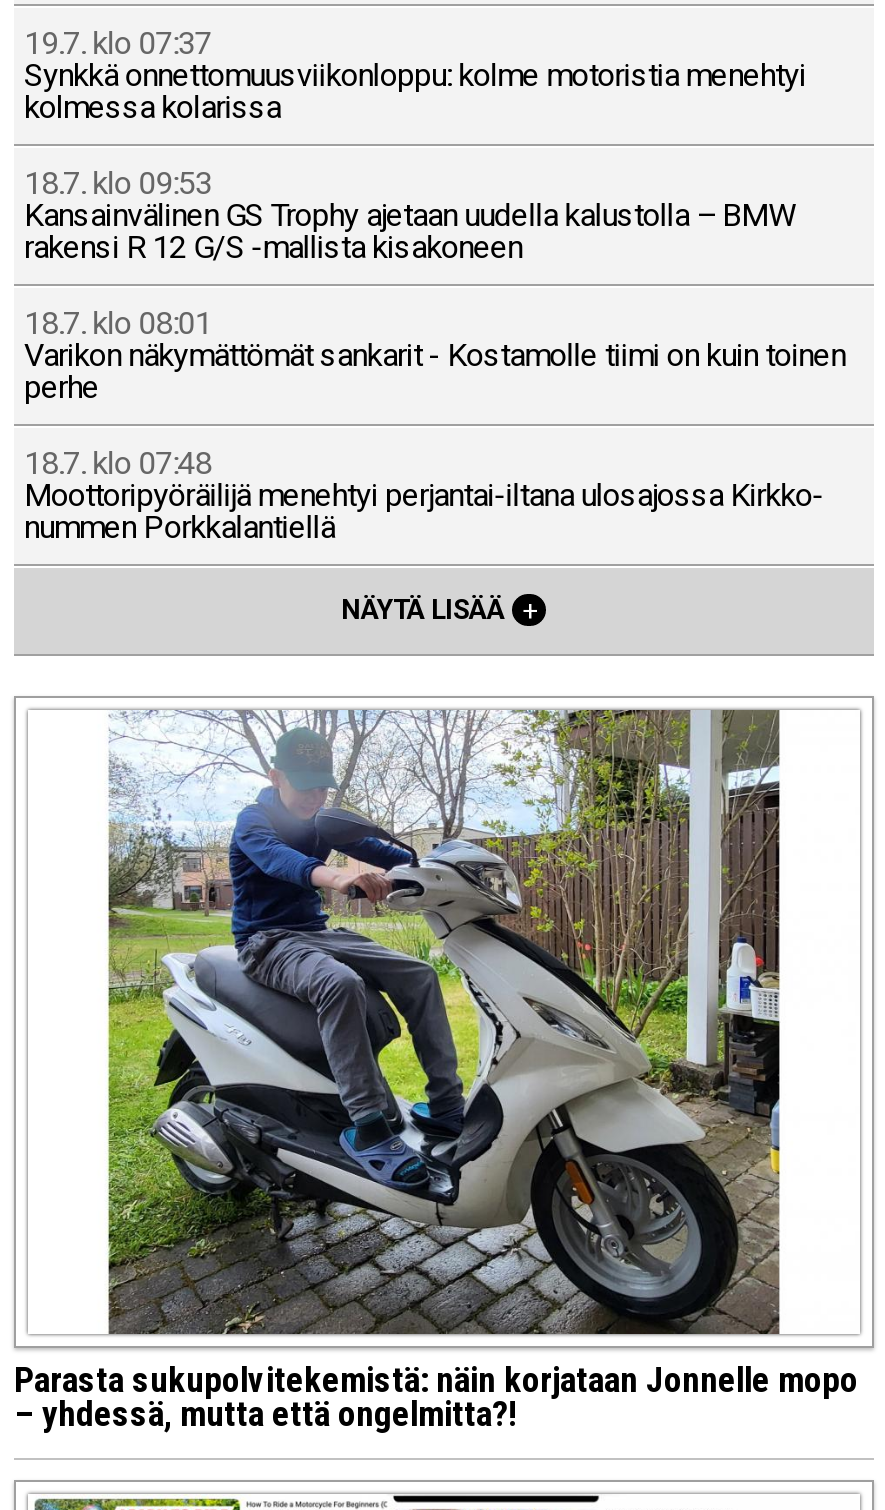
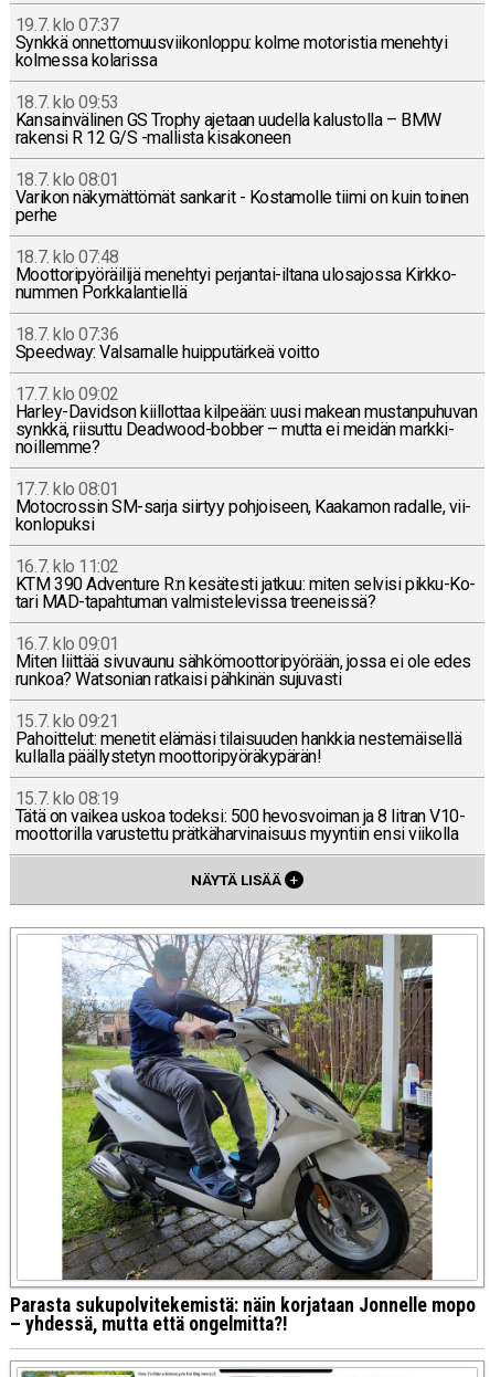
+ 18.7. klo 07:36
+ Speedway: Valsarnalle huipputärkeä voitto
+ 17.7. klo 09:02
+ Harley-Davidson kiillottaa kilpeään: uusi makean mustanpuhuvan
+ synkkä, riisuttu Deadwood-bobber – mutta ei meidän markki
+ noillemme?
+ 17.7. klo 08:01
+ Motocrossin SM-sarja siirtyy pohjoiseen, Kaakamon radalle, vii
+ konlopuksi
+ 16.7. klo 11:02
+ KTM 390 Adventure R:n kesätesti jatkuu: miten selvisi pikku-Ko
+ tari MAD-tapahtuman valmistelevissa treeneissä?
+ 16.7. klo 09:01
+ Miten liittää sivuvaunu sähkömoottoripyörään, jossa ei ole edes
+ runkoa? Watsonian ratkaisi pähkinän sujuvasti
+ 15.7. klo 09:21
+ Pahoittelut: menetit elämäsi tilaisuuden hankkia nestemäisellä
+ kullalla päällystetyn moottoripyöräkypärän!
+ 15.7. klo 08:19
+ Tätä on vaikea uskoa todeksi: 500 hevosvoiman ja 8 litran V10-
+ moottorilla varustettu prätkäharvinaisuus myyntiin ensi viikolla
